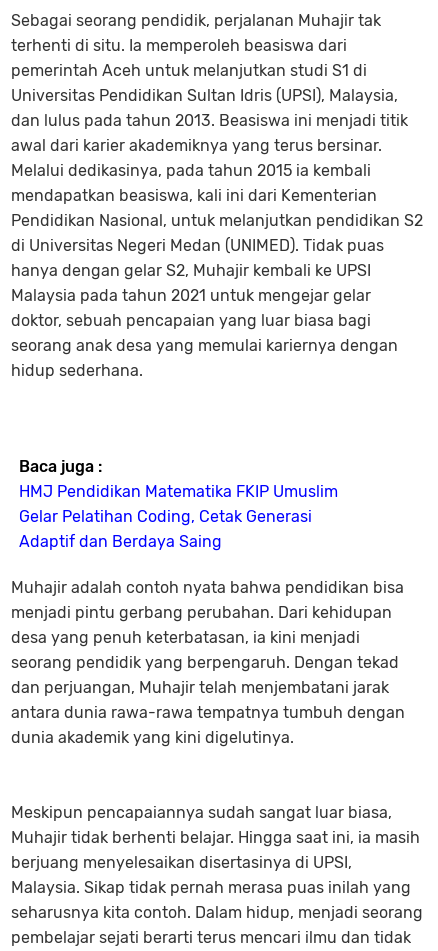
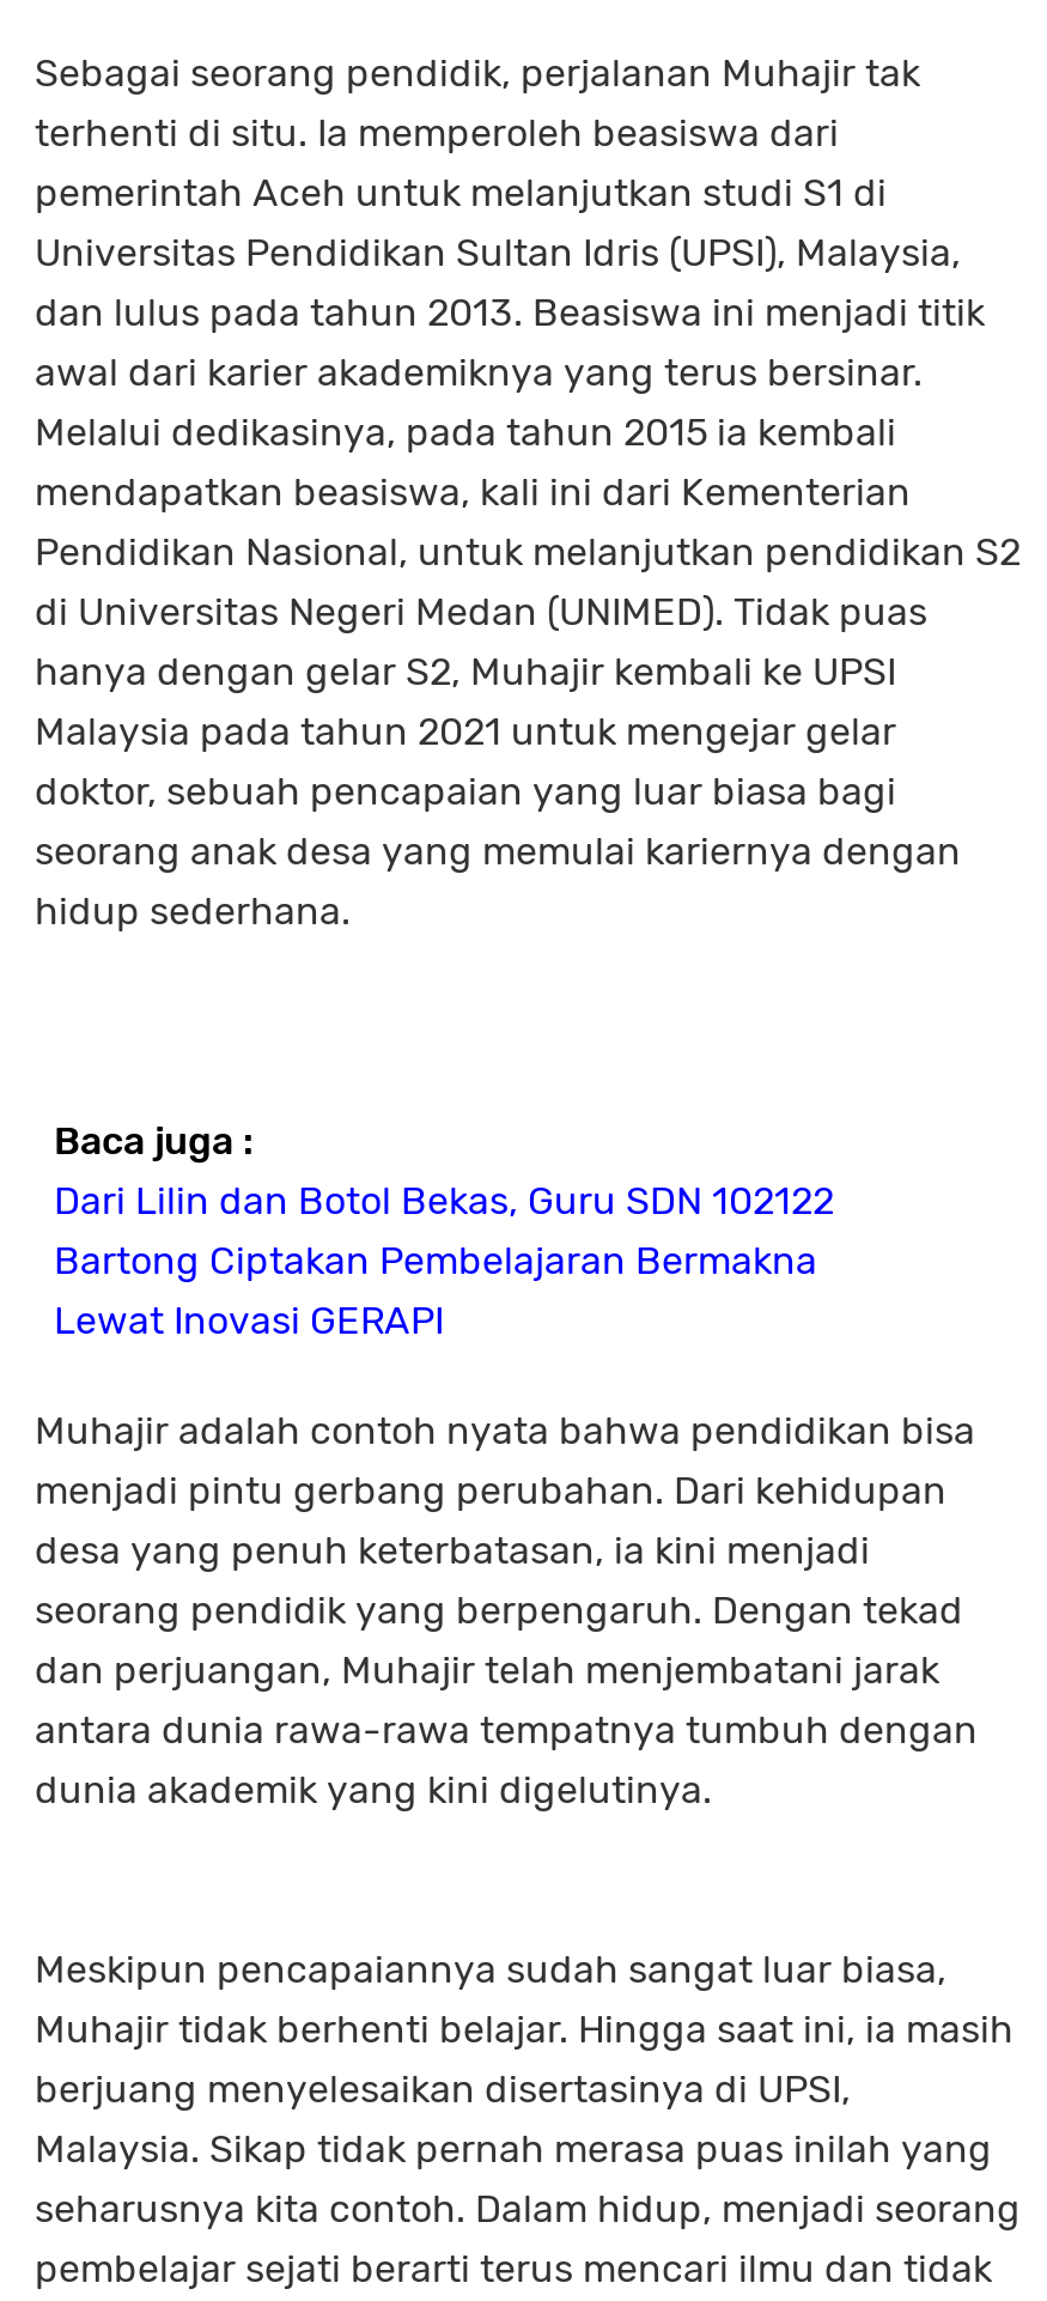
- HMJ Pendidikan Matematika FKIP Umuslim
- Gelar Pelatihan Coding, Cetak Generasi
- Adaptif dan Berdaya Saing
+ Dari Lilin dan Botol Bekas, Guru SDN 102122
+ Bartong Ciptakan Pembelajaran Bermakna
+ Lewat Inovasi GERAPI
